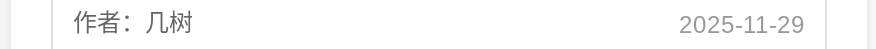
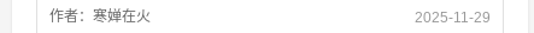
- 作者：几树
+ 作者：寒婵在火
